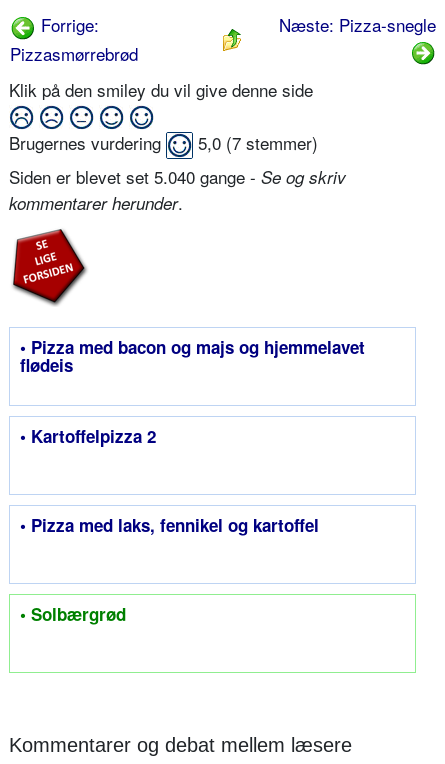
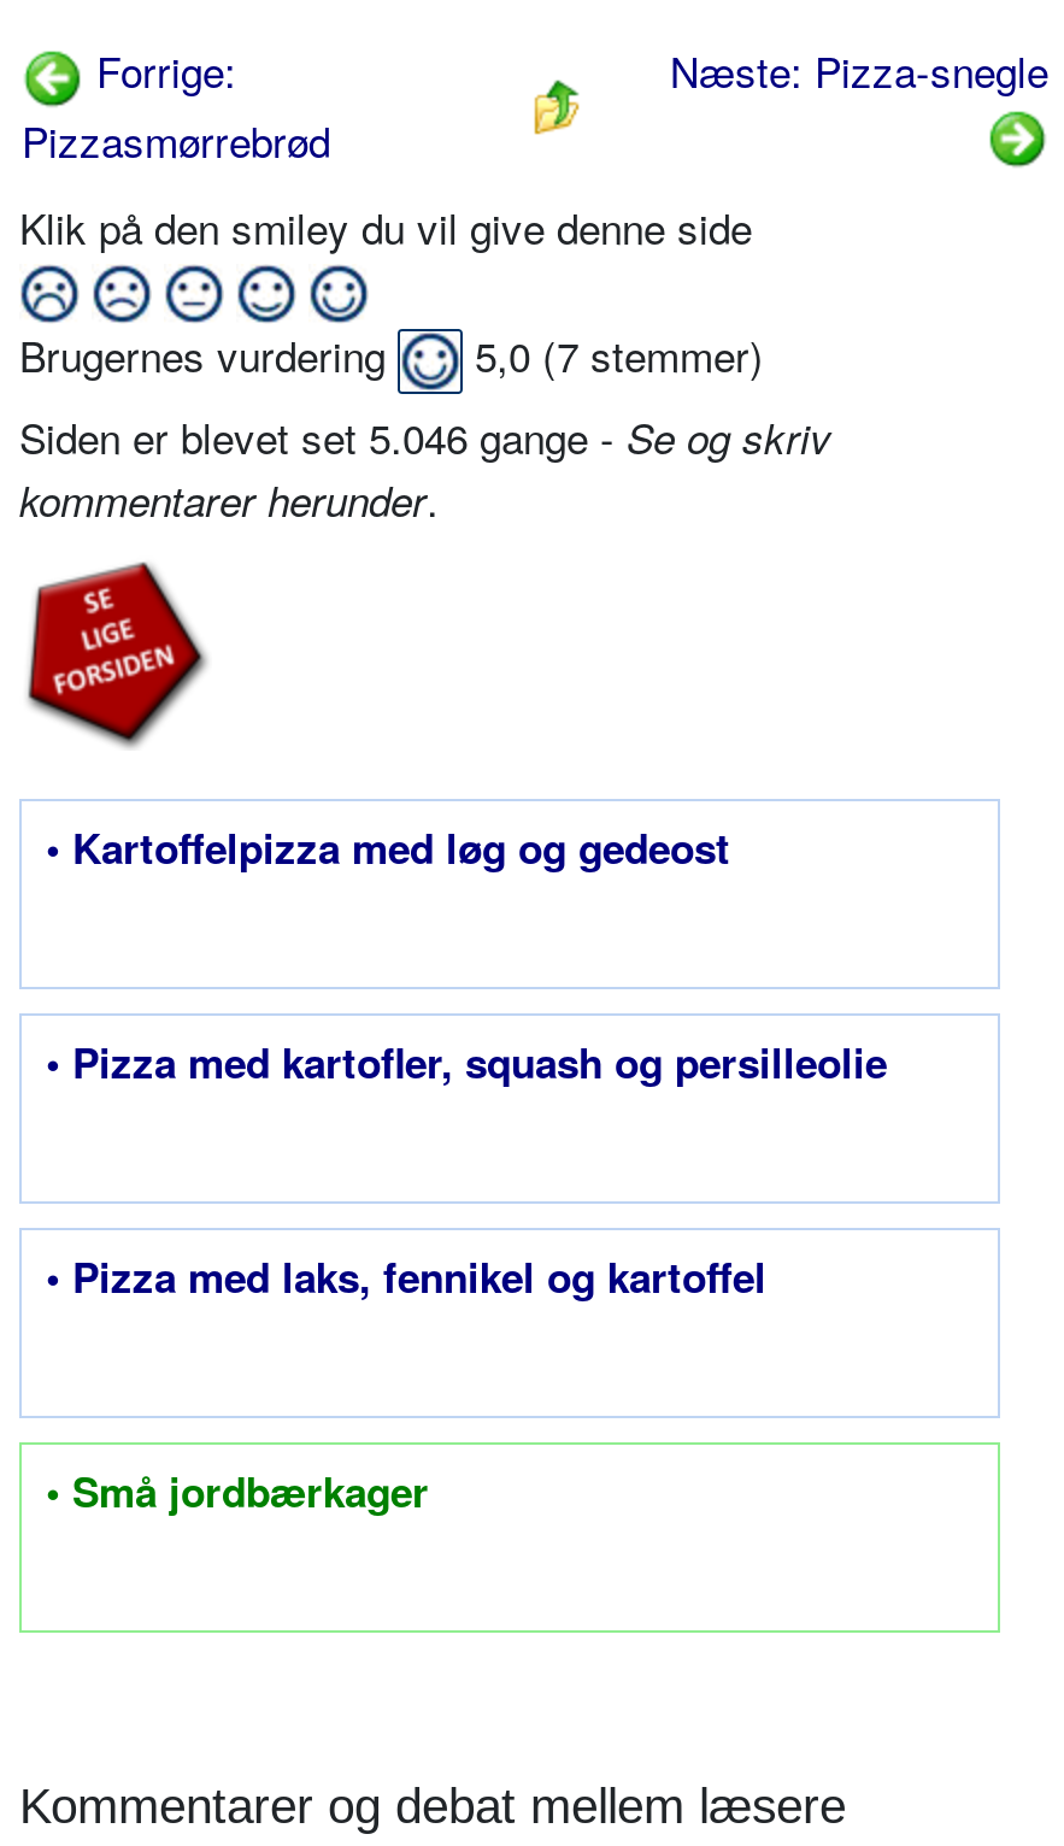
- Siden er blevet set 5.040 gange - Se og skriv
+ Siden er blevet set 5.046 gange - Se og skriv

- • Pizza med bacon og majs og hjemmelavet
- flødeis
+ • Kartoffelpizza med løg og gedeost

- • Kartoffelpizza 2
+ • Pizza med kartofler, squash og persilleolie

- • Solbærgrød
+ • Små jordbærkager
